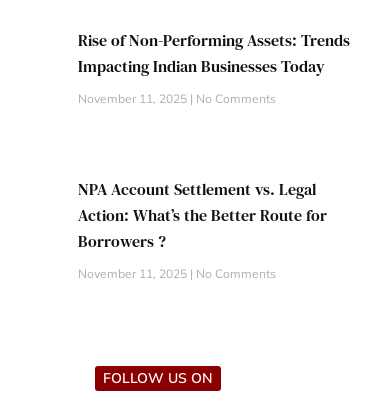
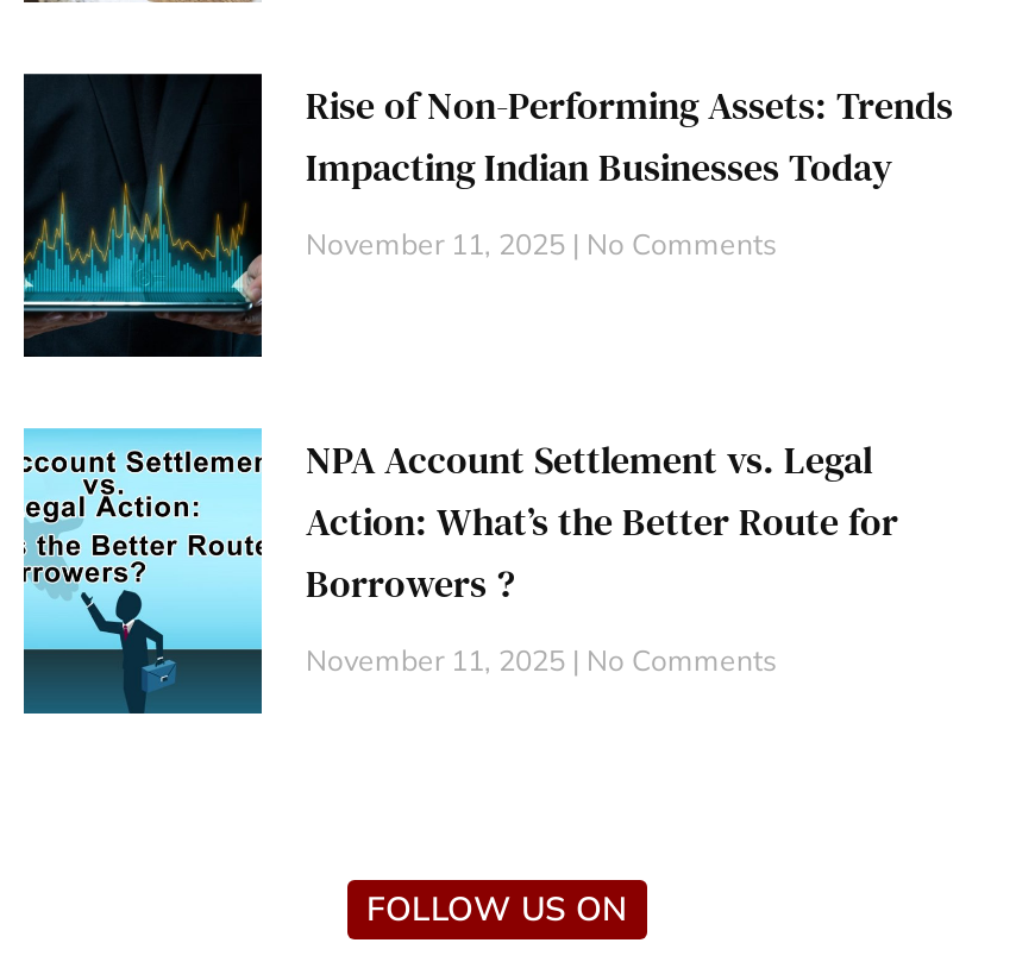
+ [image]

+ [image]
